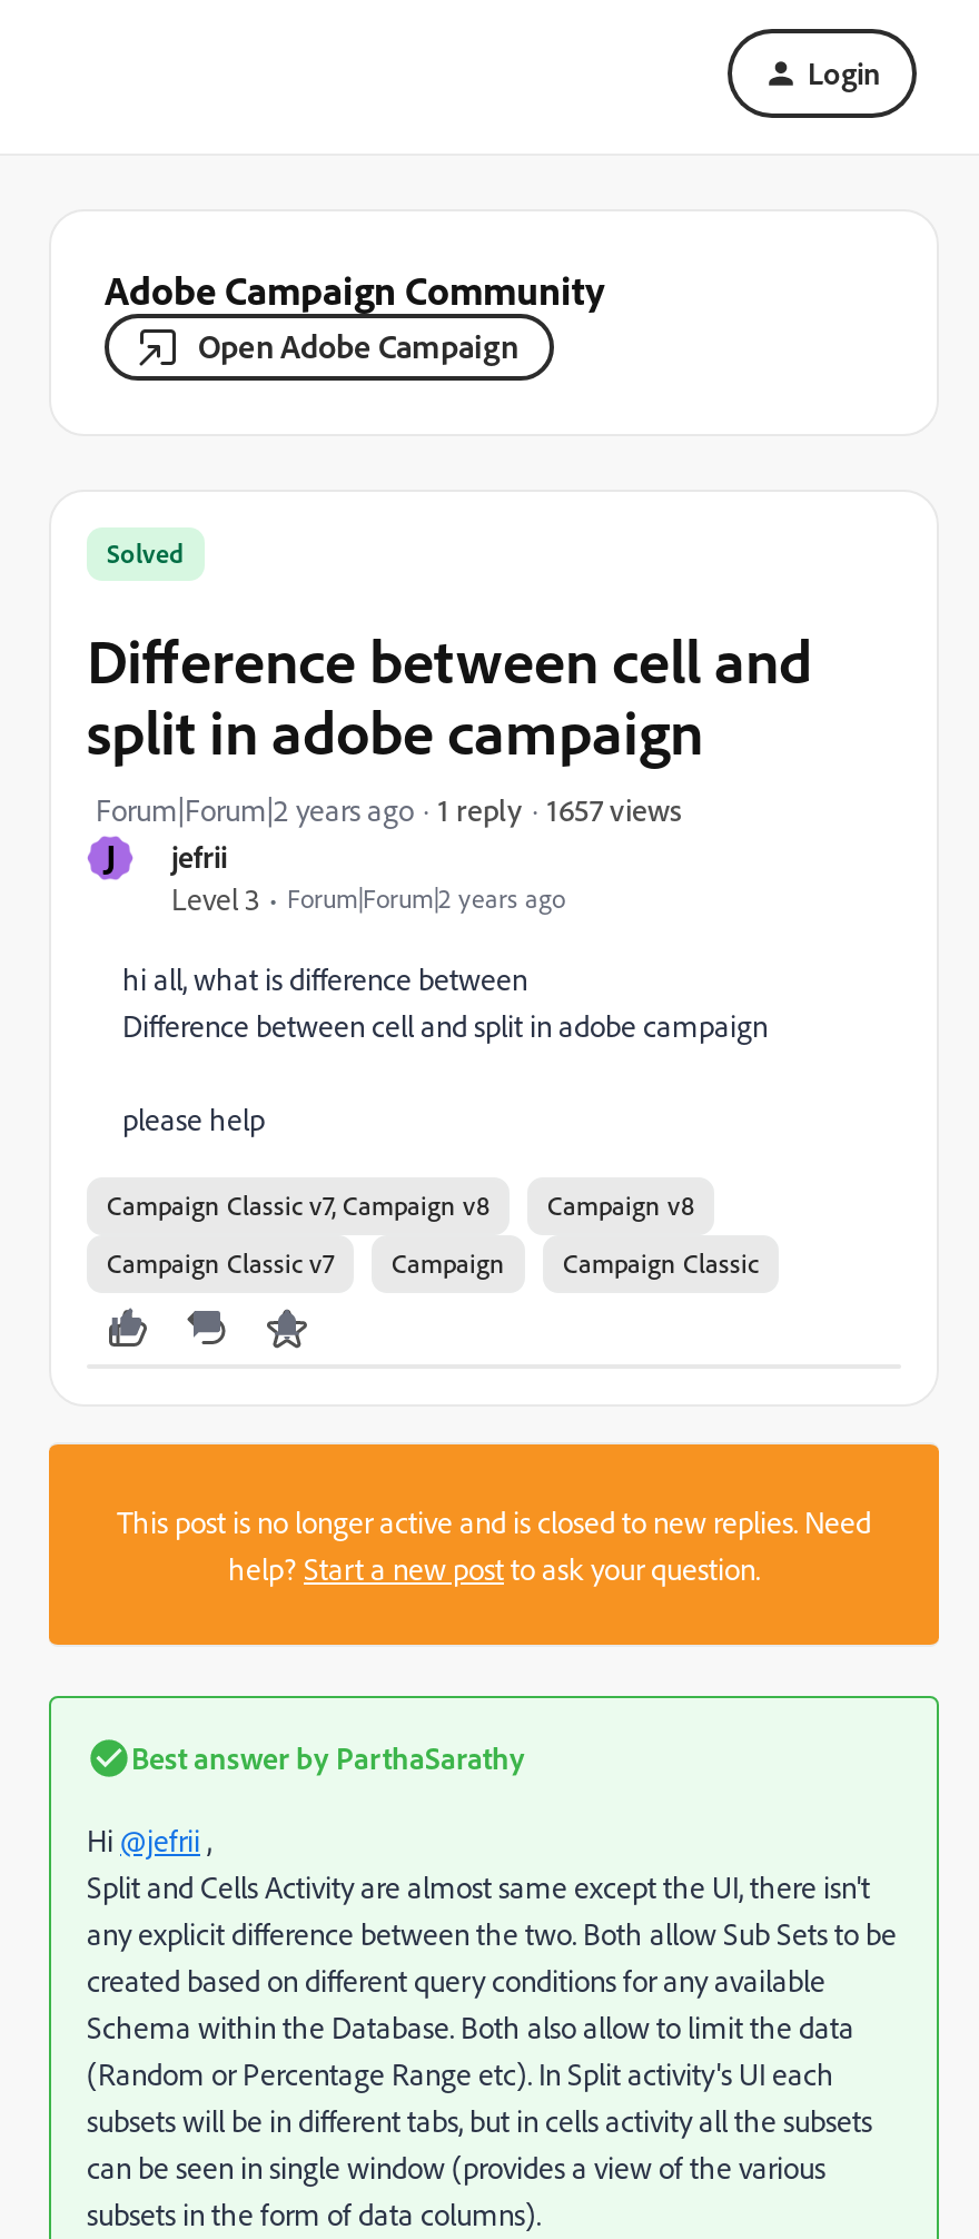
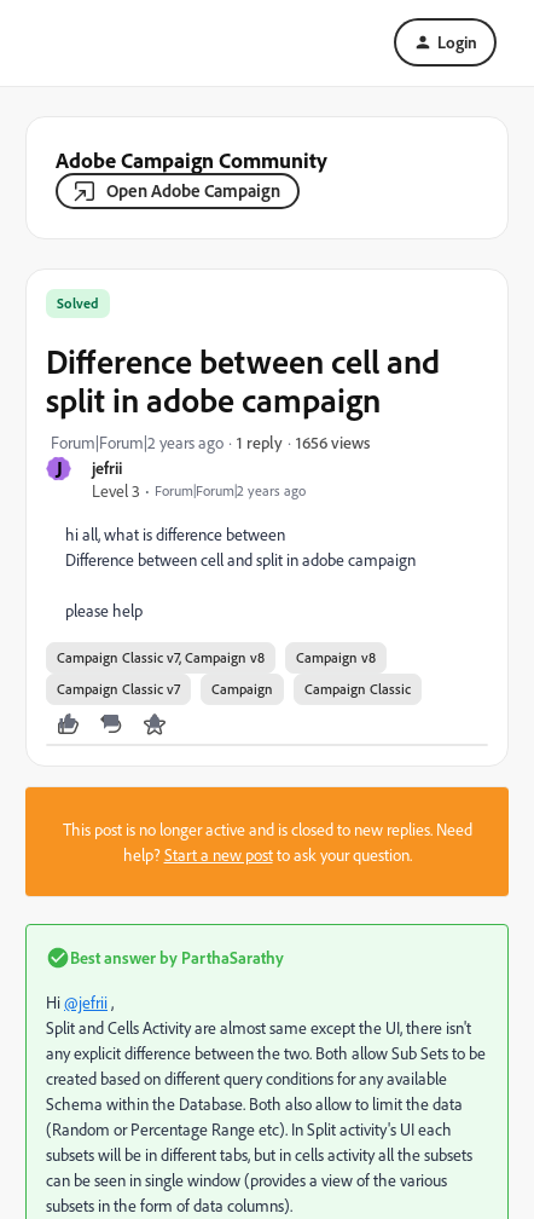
- 1657 views
+ 1656 views
